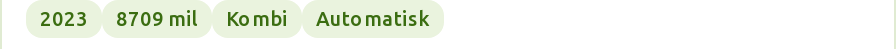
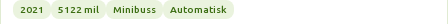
- 2023
- 8709 mil
- Kombi
+ 2021
+ 5122 mil
+ Minibuss
